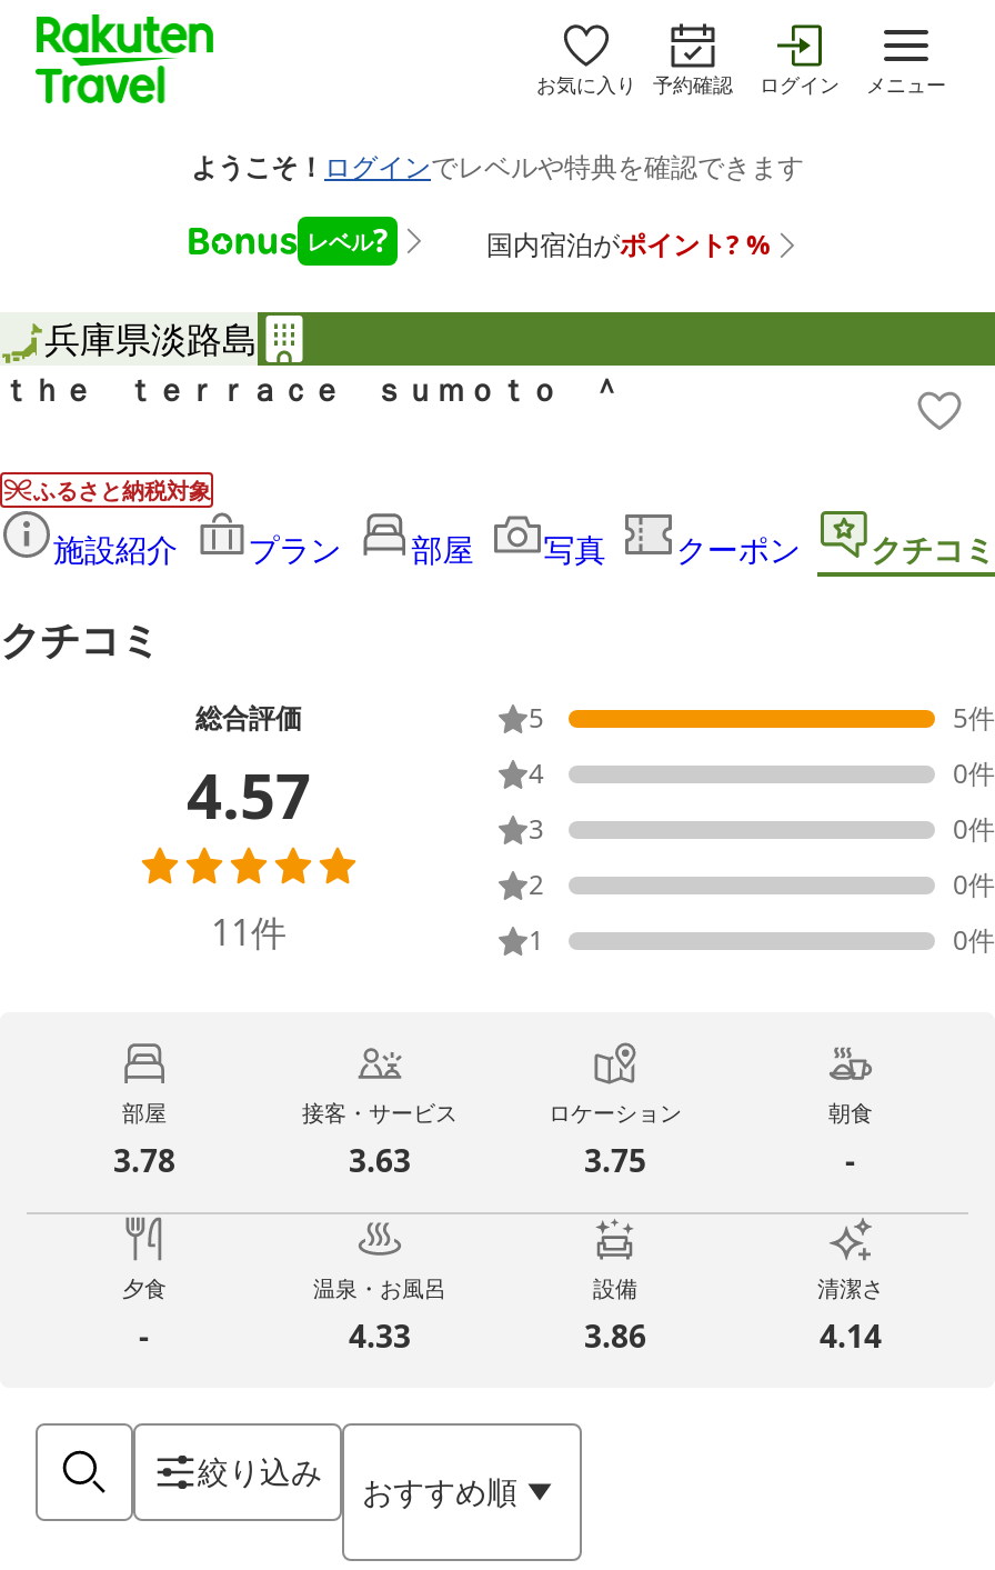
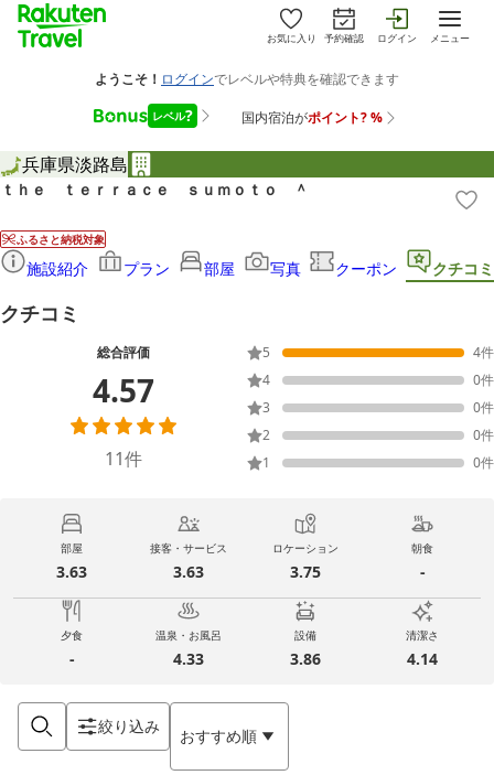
- 5件
+ 4件

- 3.78
+ 3.63
